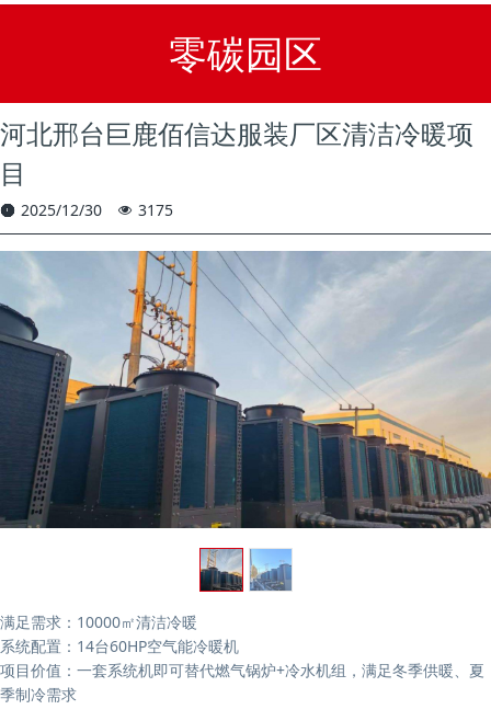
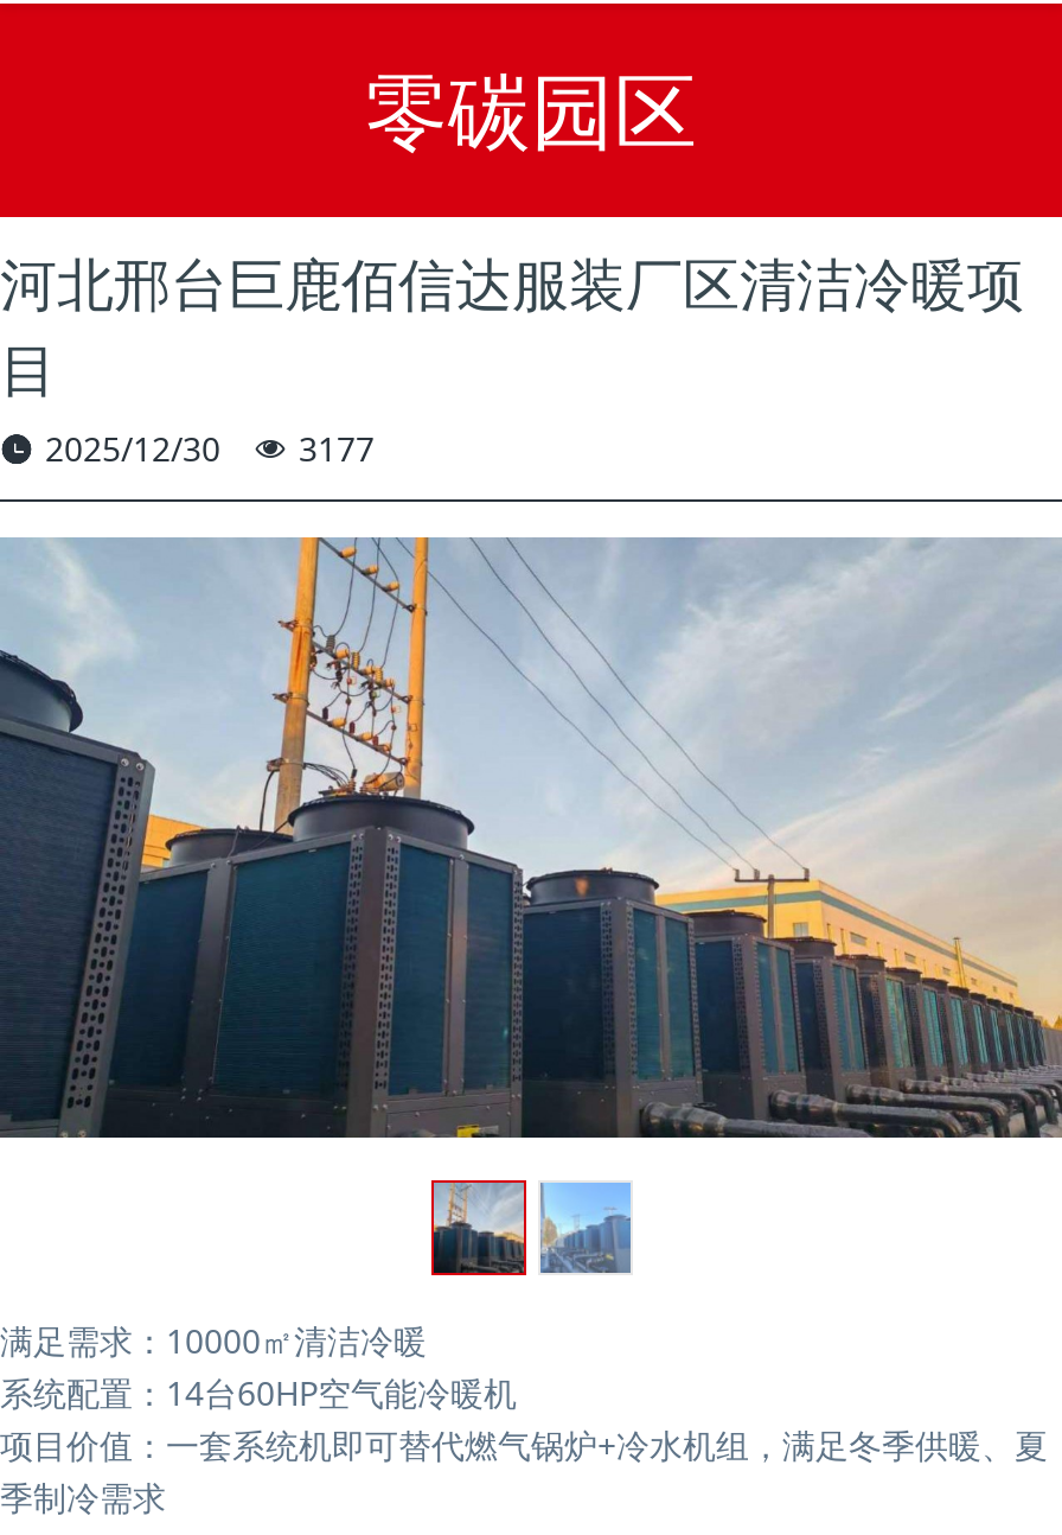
- 2025/12/30 3175
+ 2025/12/30 3177
